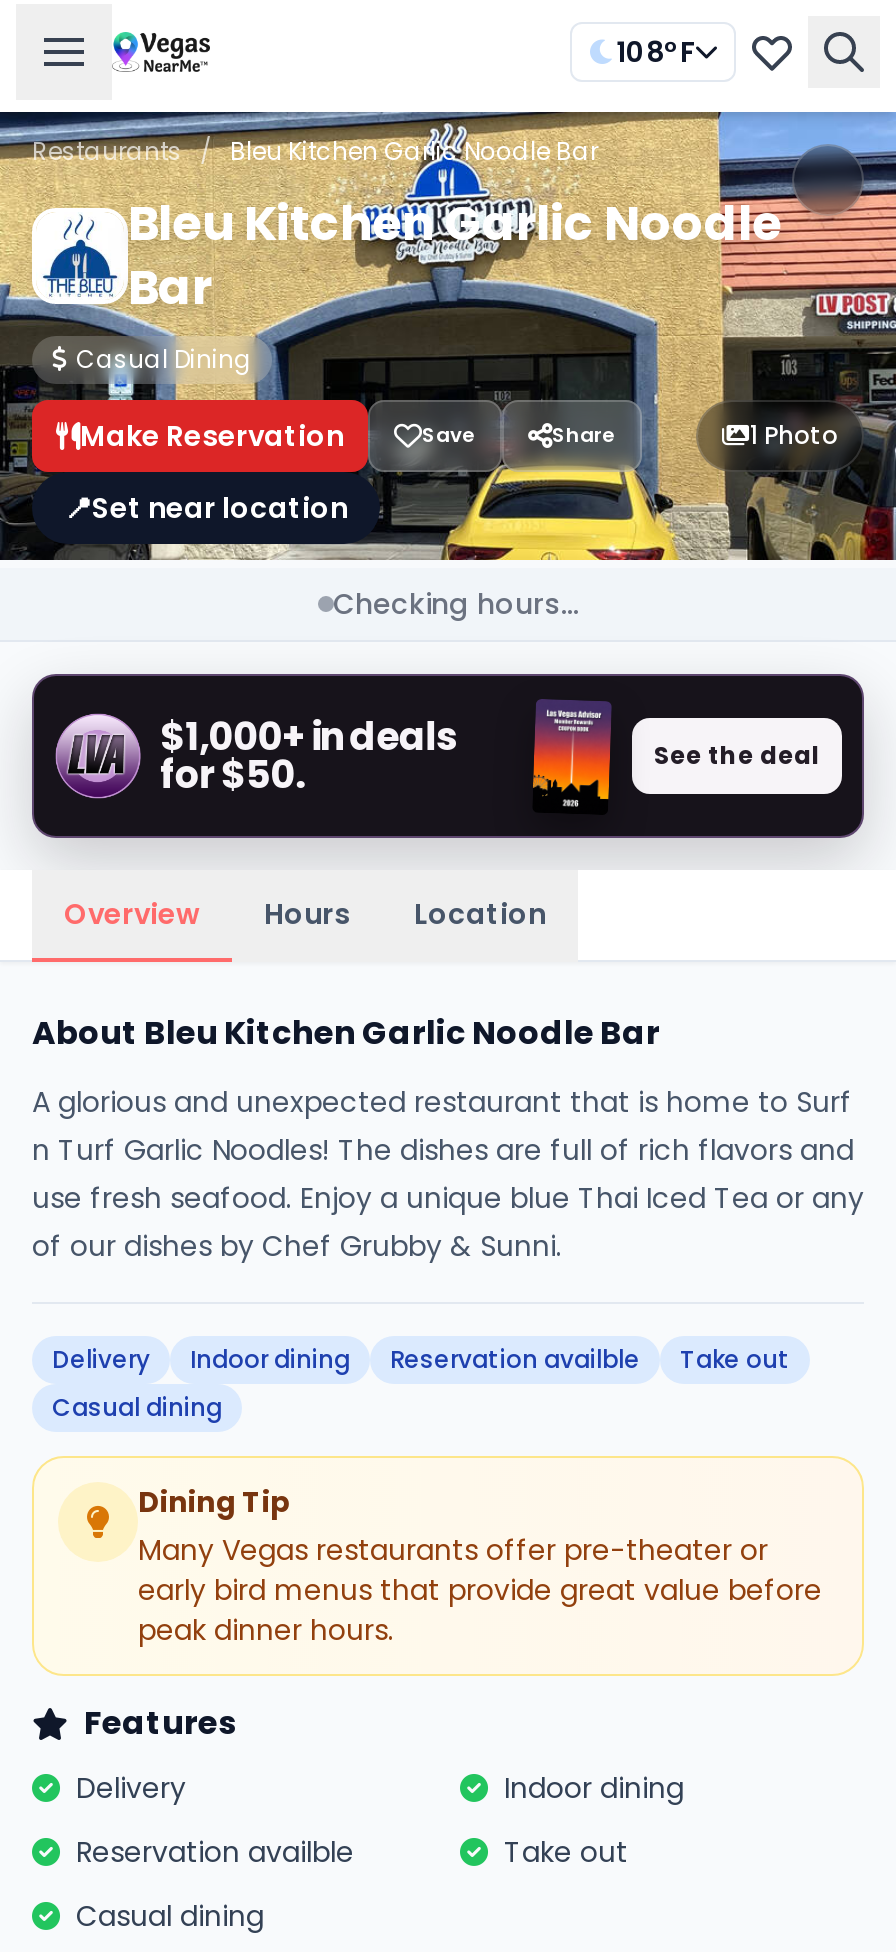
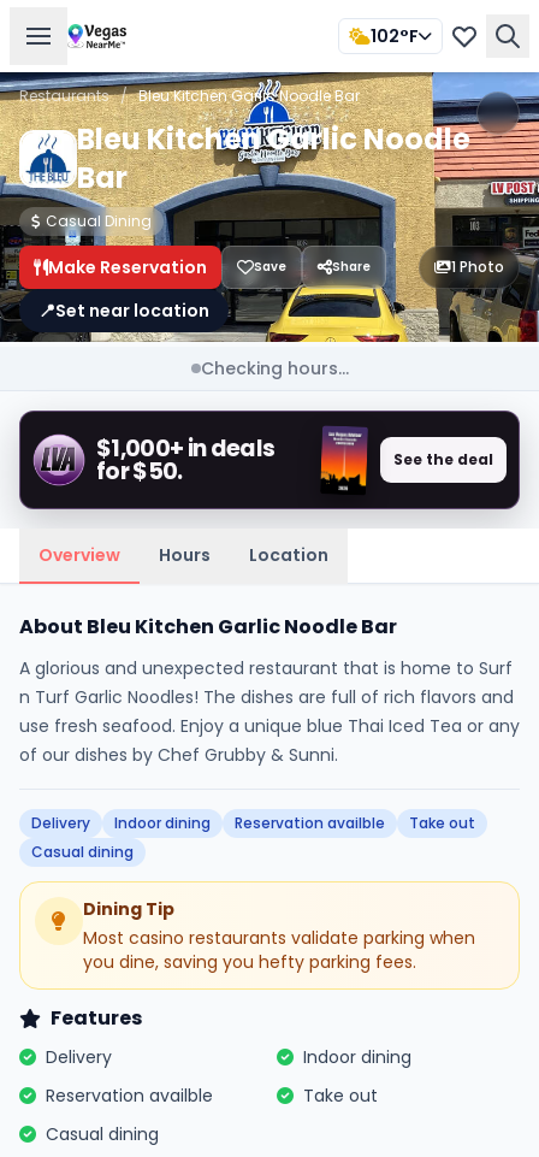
- 108°F
+ 102°F

- Many Vegas restaurants offer pre-theater or
- early bird menus that provide great value before
- peak dinner hours.
+ Most casino restaurants validate parking when
+ you dine, saving you hefty parking fees.
